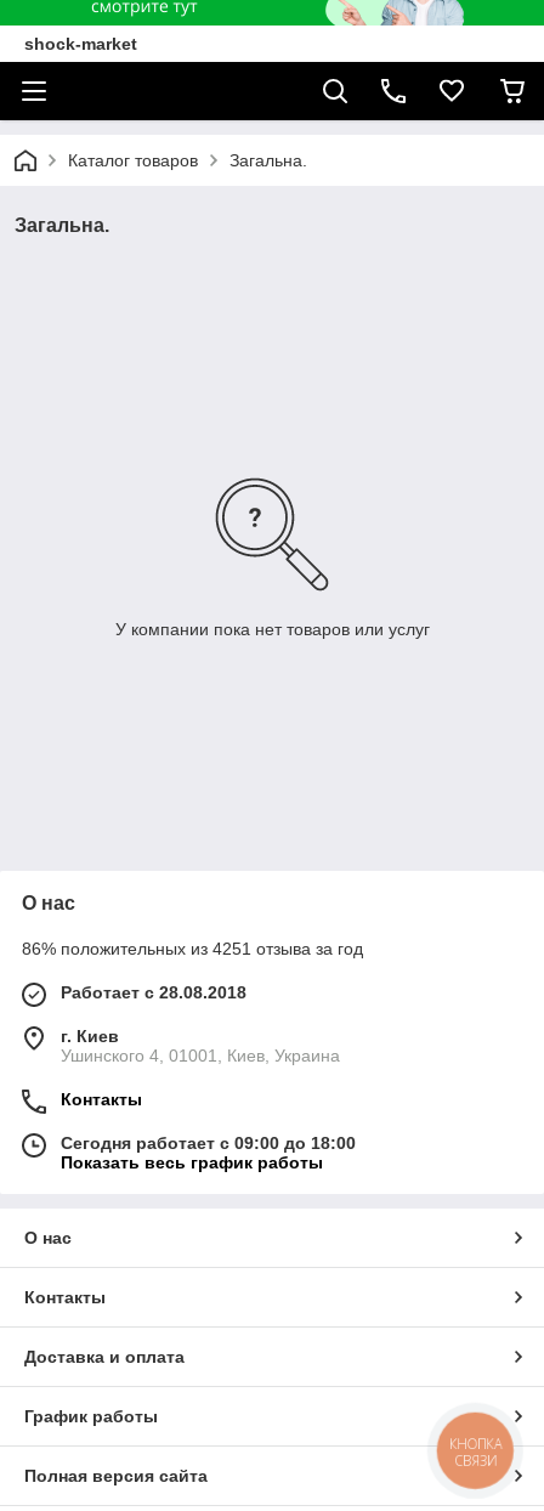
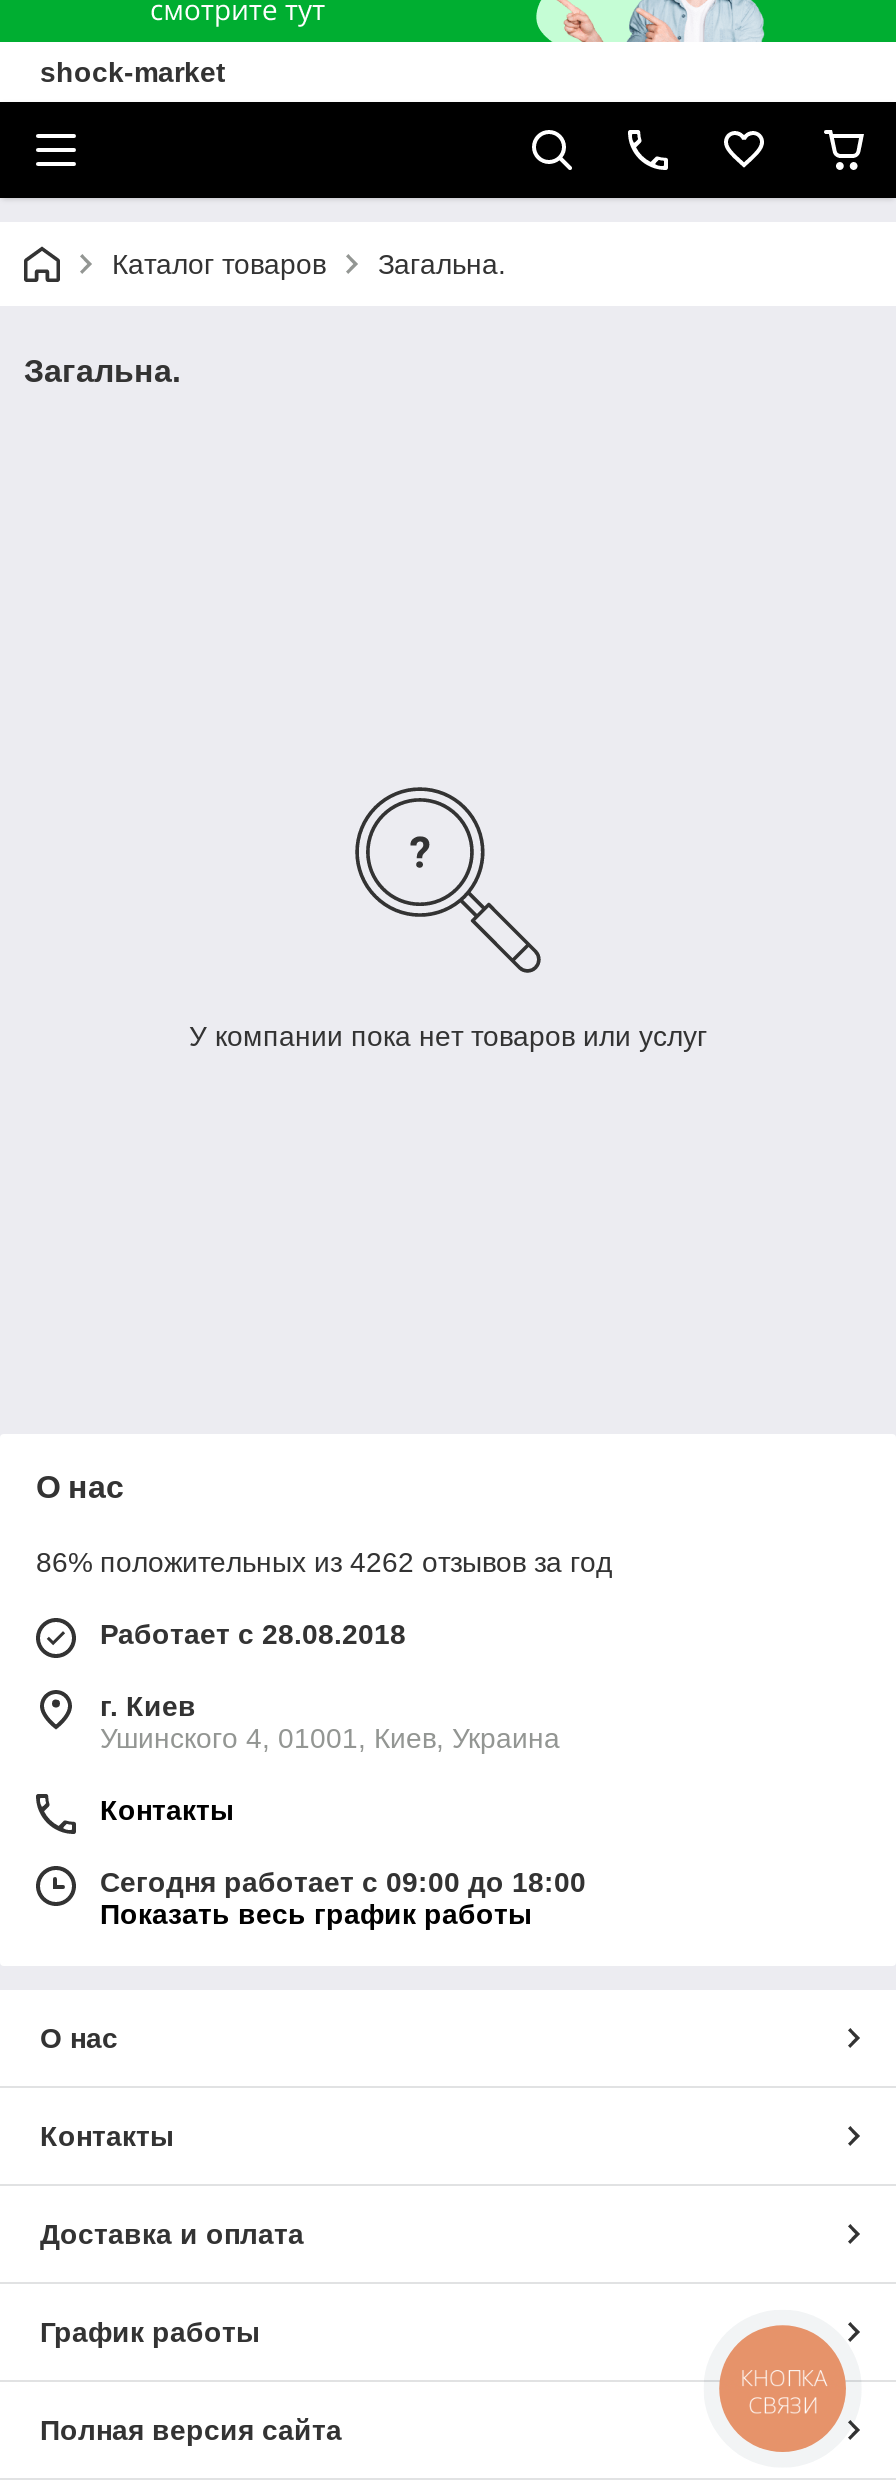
- 86% положительных из 4251 отзыва за год
+ 86% положительных из 4262 отзывов за год
